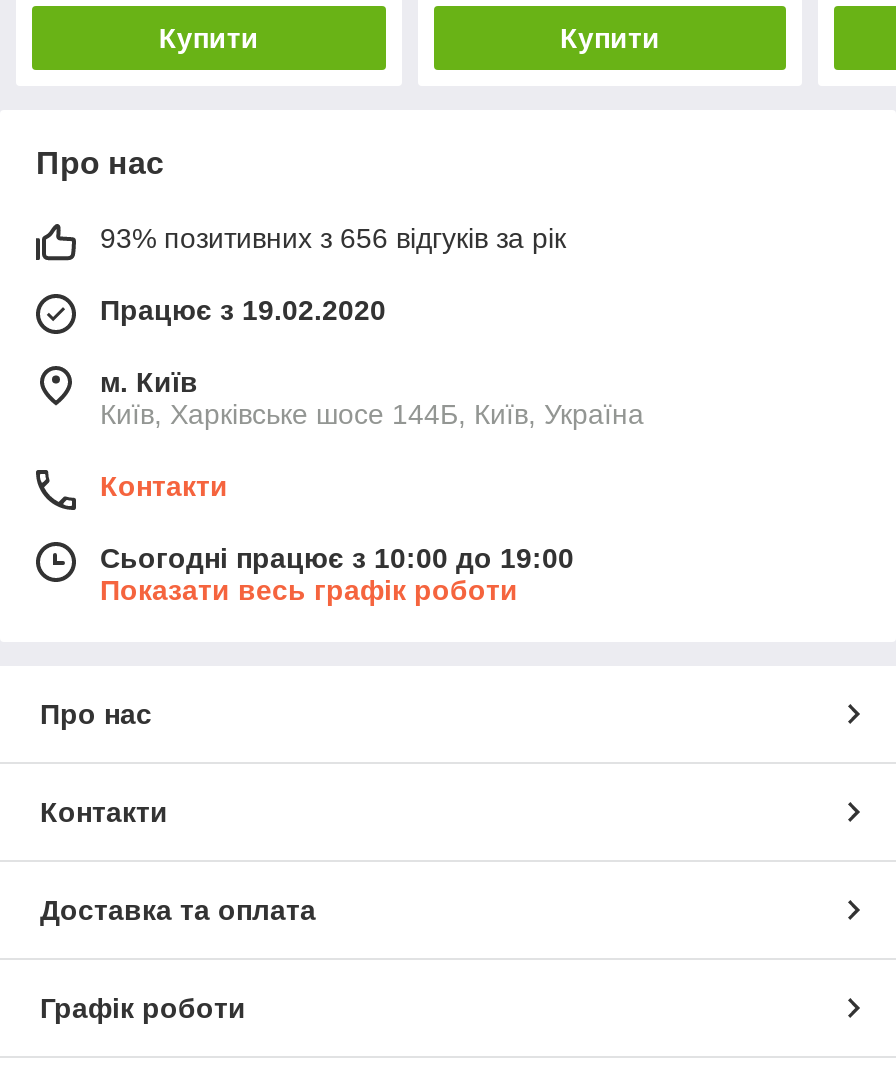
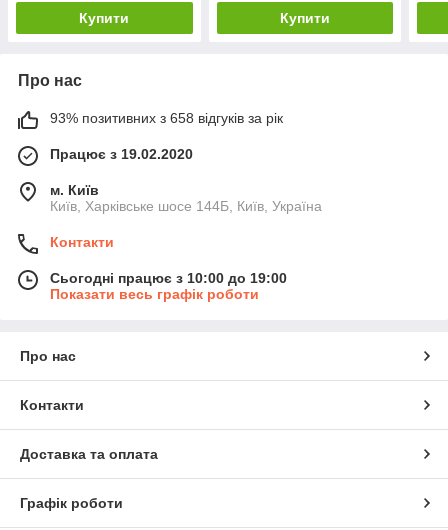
- 93% позитивних з 656 відгуків за рік
+ 93% позитивних з 658 відгуків за рік
